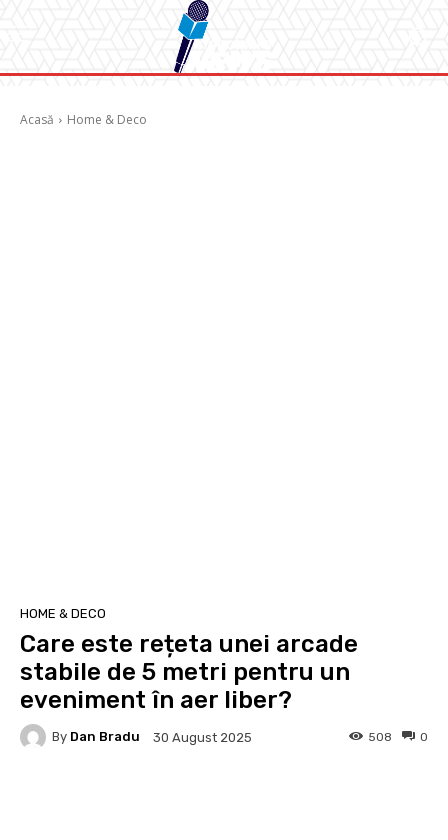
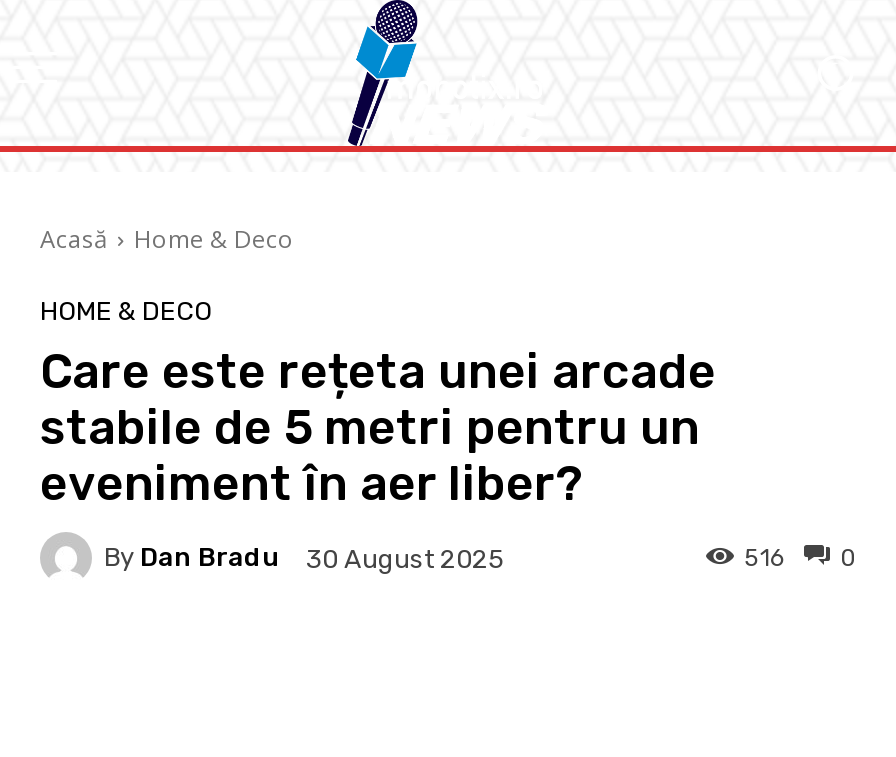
- 508 0
+ 516 0
